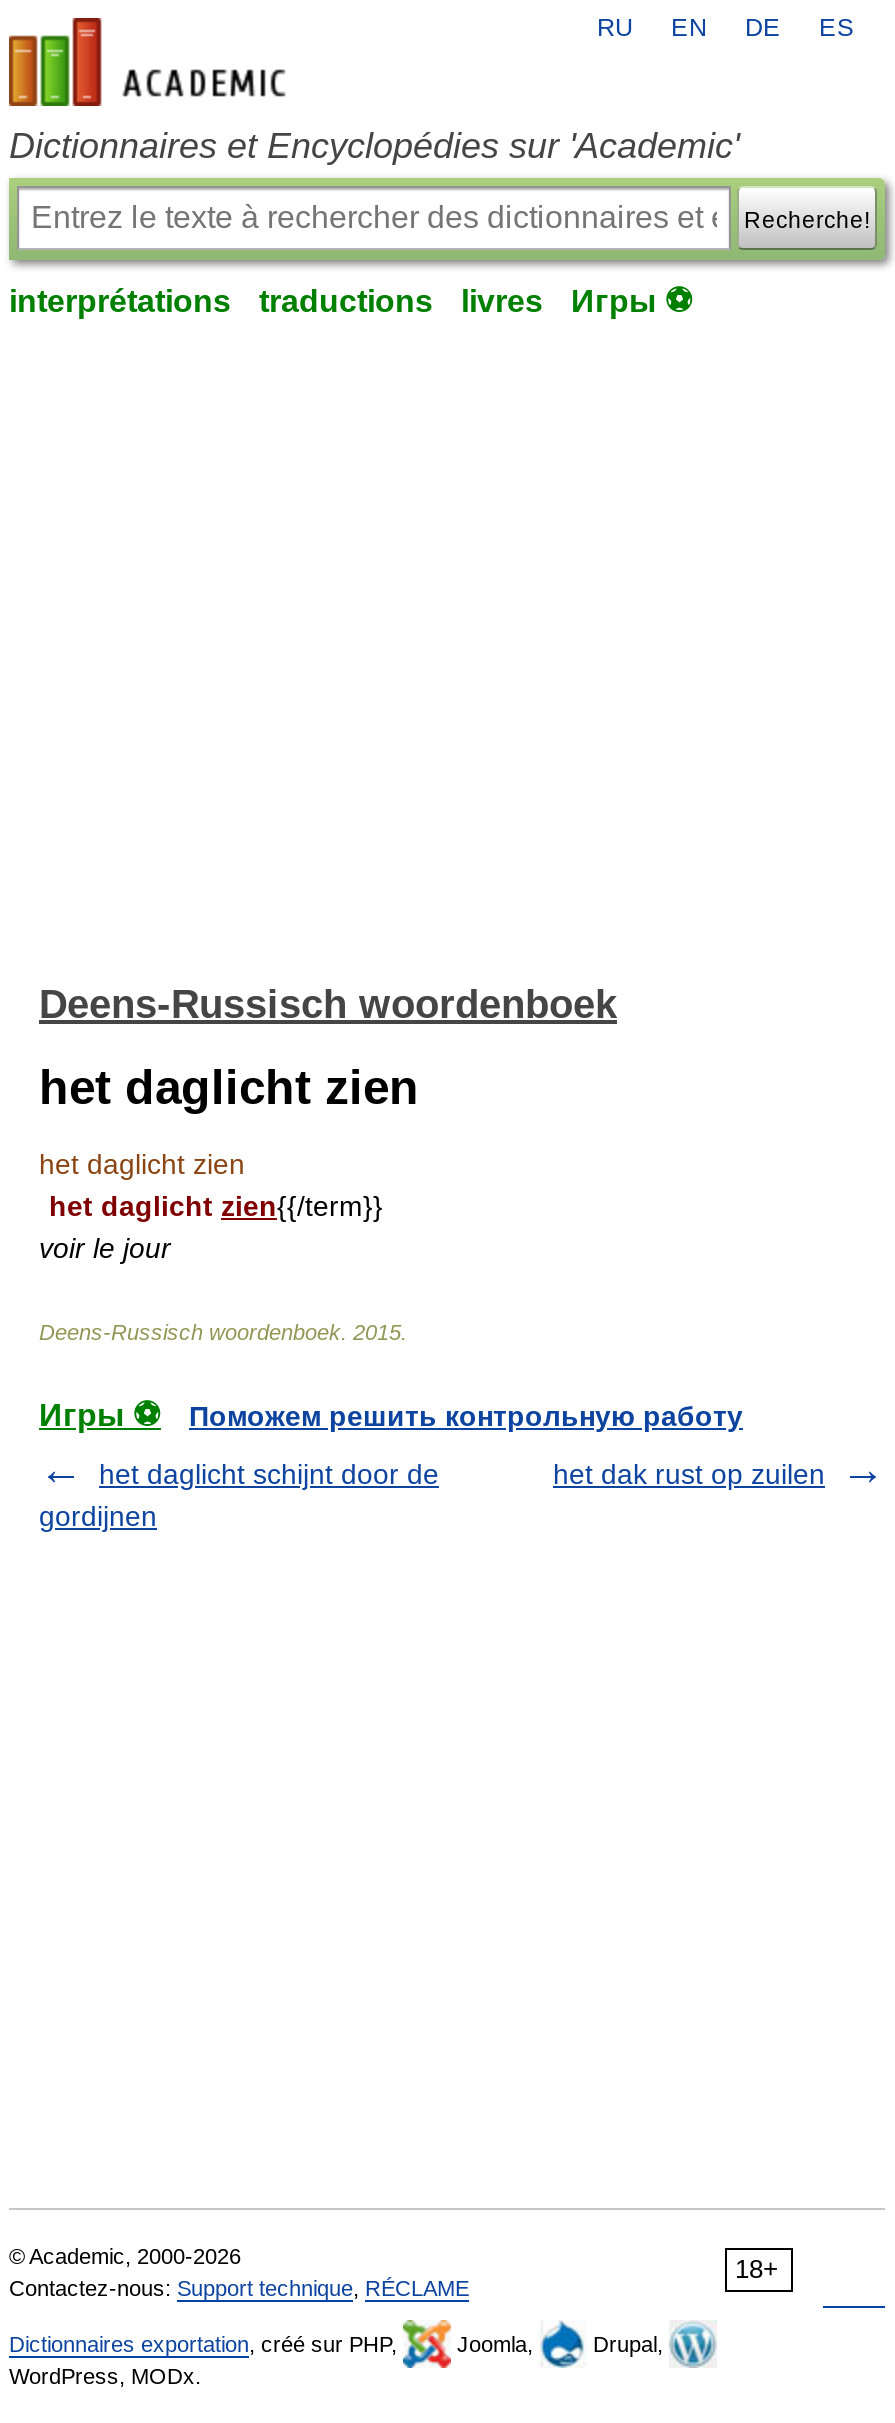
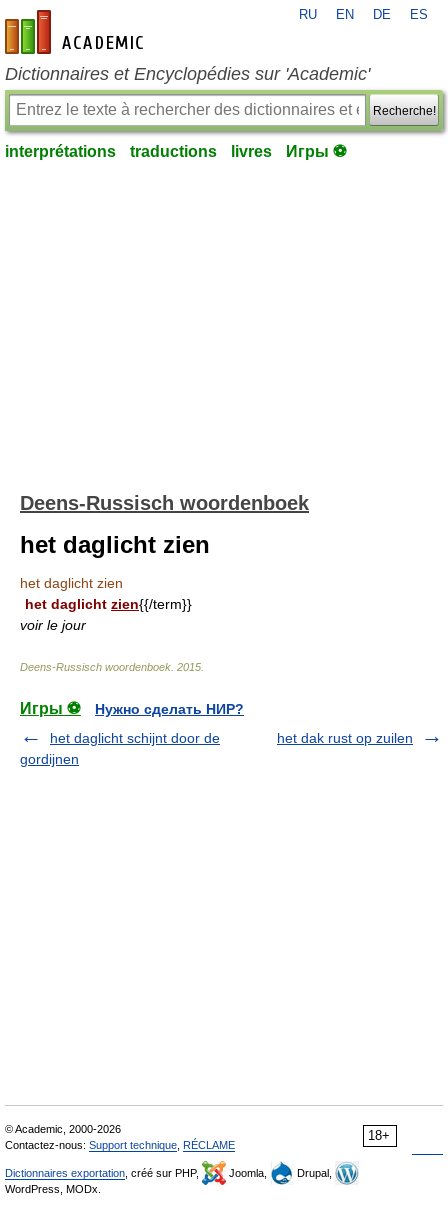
- Поможем решить контрольную работу
+ Нужно сделать НИР?
